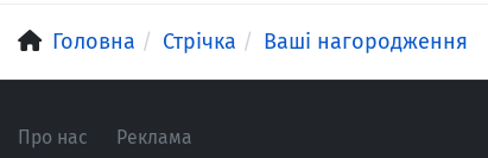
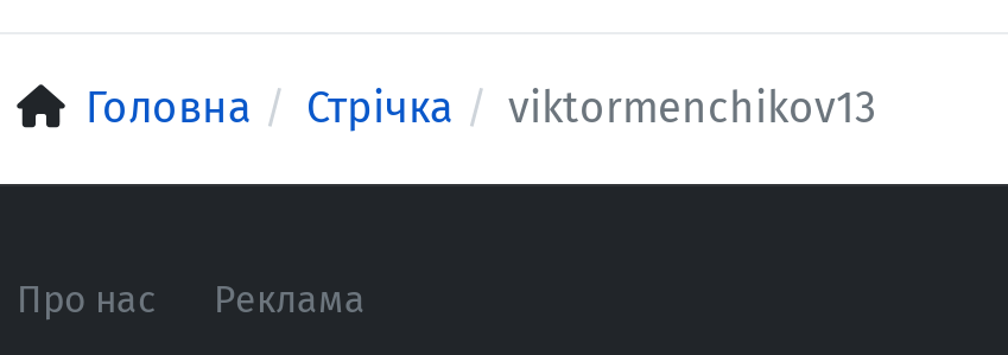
- Ваші нагородження
+ viktormenchikov13
